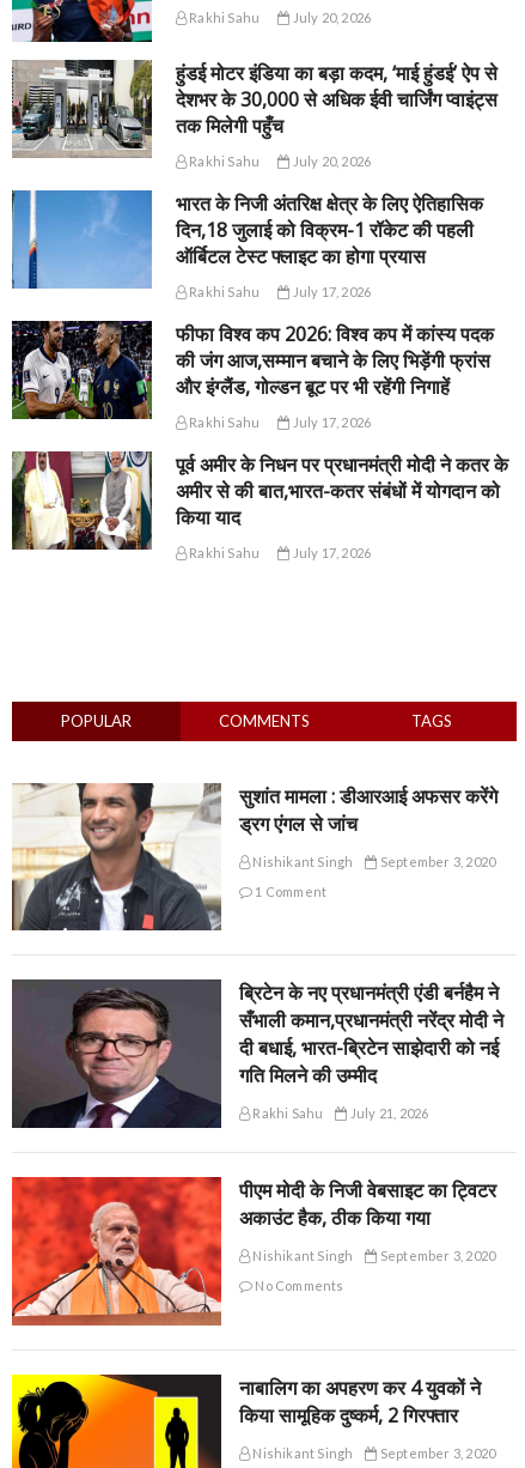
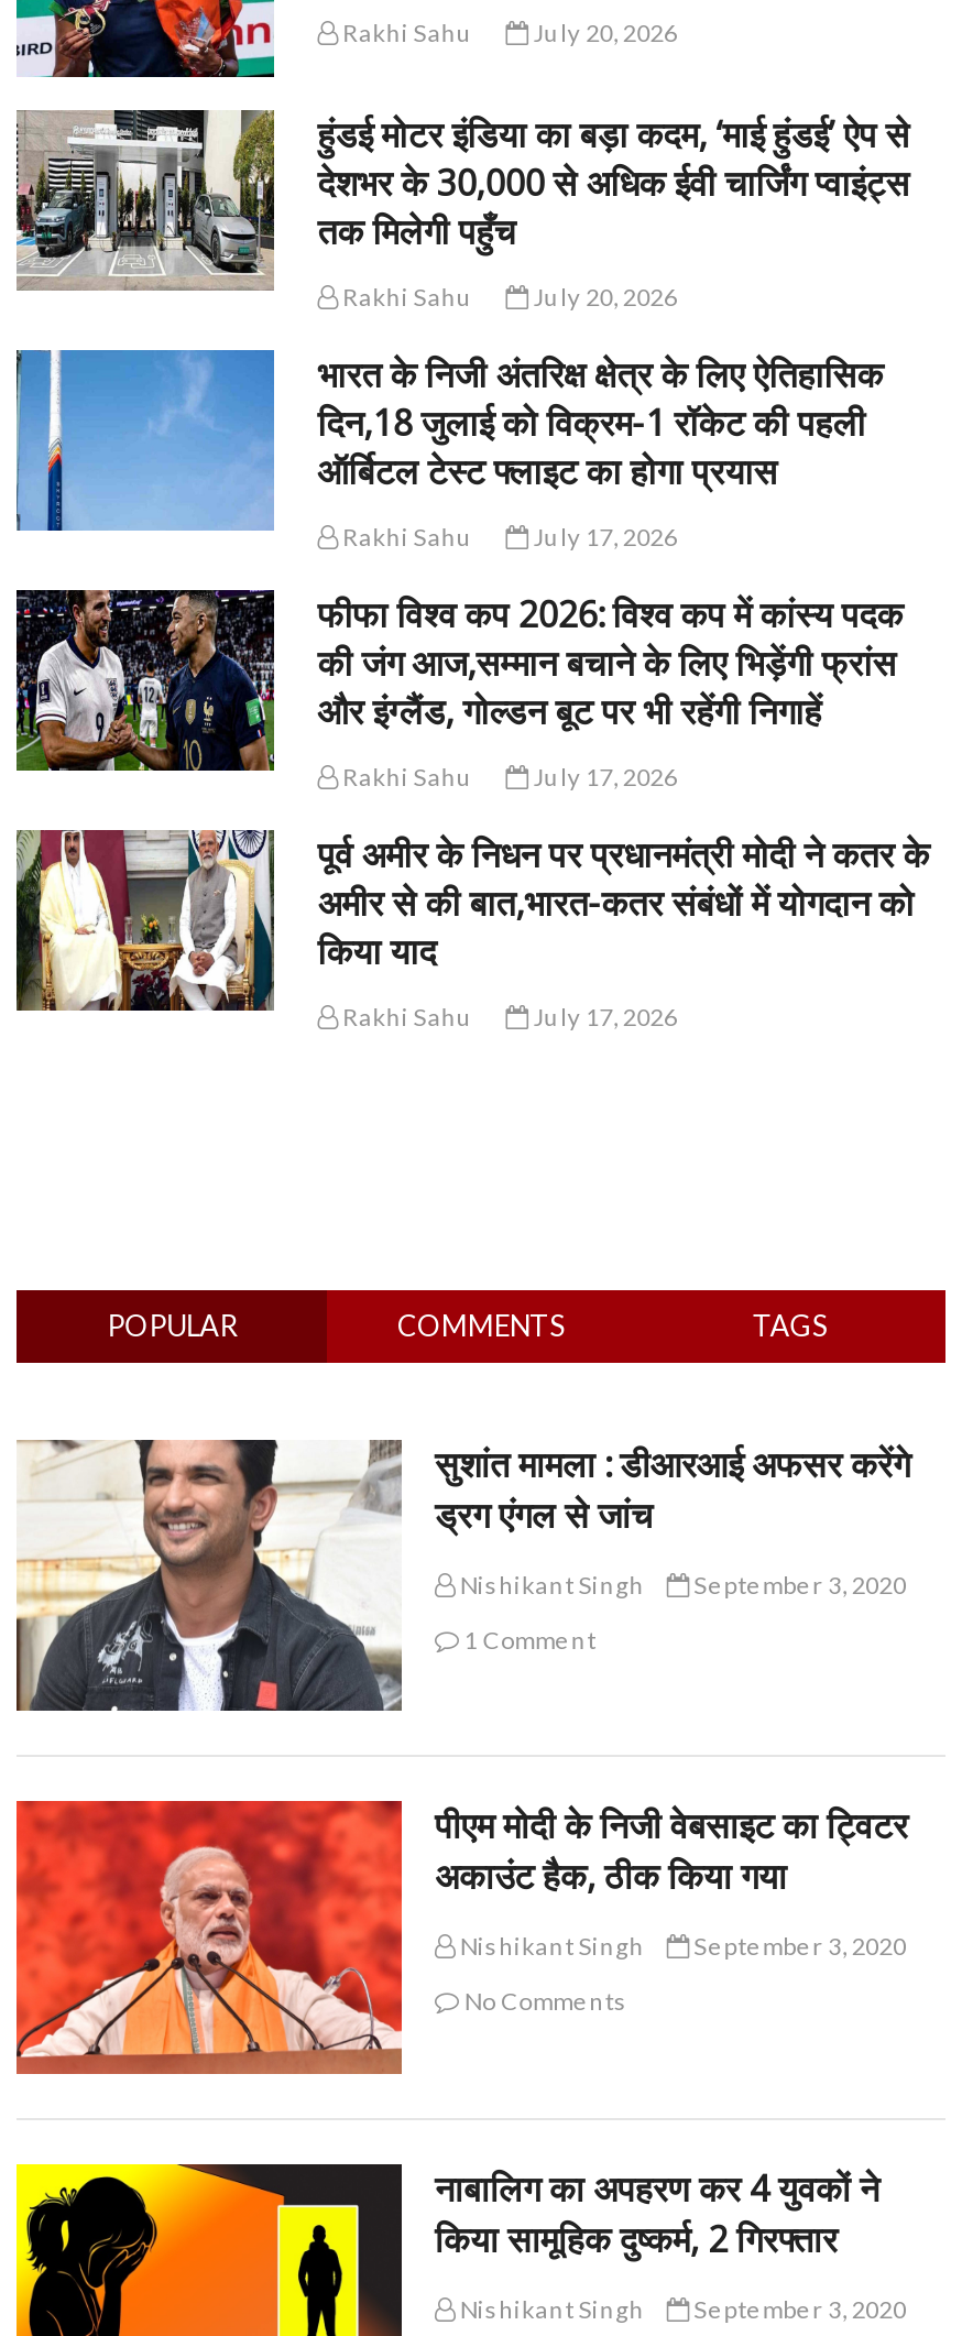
- [image]
- ब्रिटेन के नए प्रधानमंत्री एंडी बर्नहैम ने
- सँभाली कमान,प्रधानमंत्री नरेंद्र मोदी ने
- दी बधाई, भारत-ब्रिटेन साझेदारी को नई
- गति मिलने की उम्मीद
- Rakhi Sahu
- July 21, 2026
